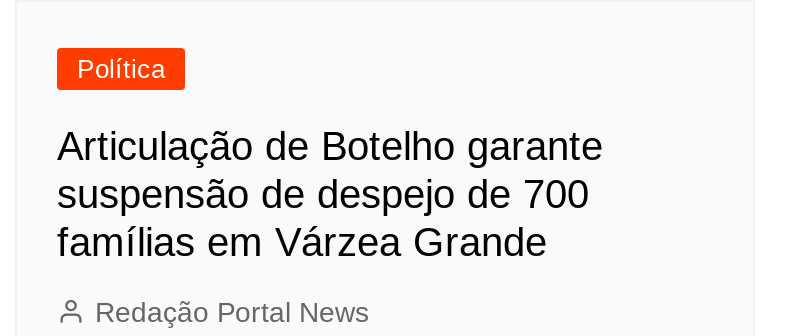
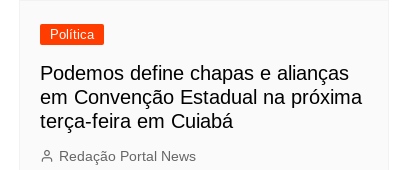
- Articulação de Botelho garante
- suspensão de despejo de 700
- famílias em Várzea Grande
+ Podemos define chapas e alianças
+ em Convenção Estadual na próxima
+ terça-feira em Cuiabá
